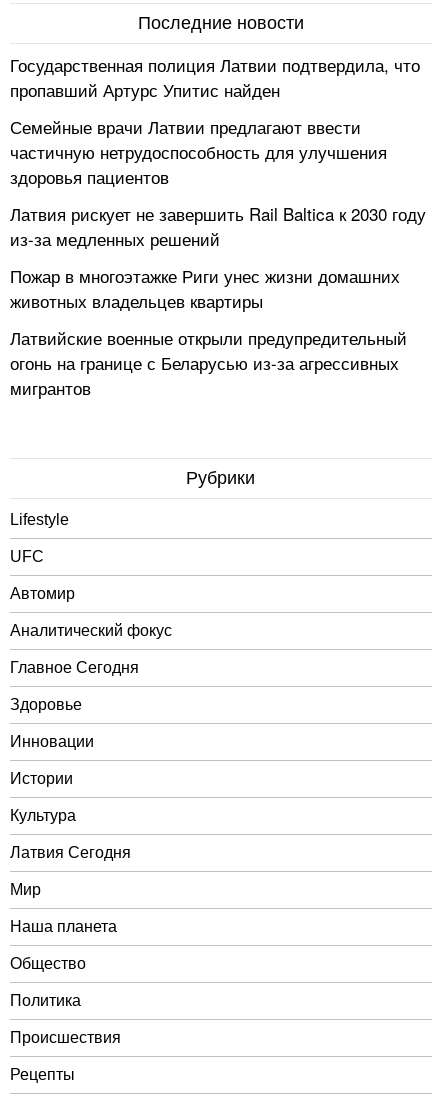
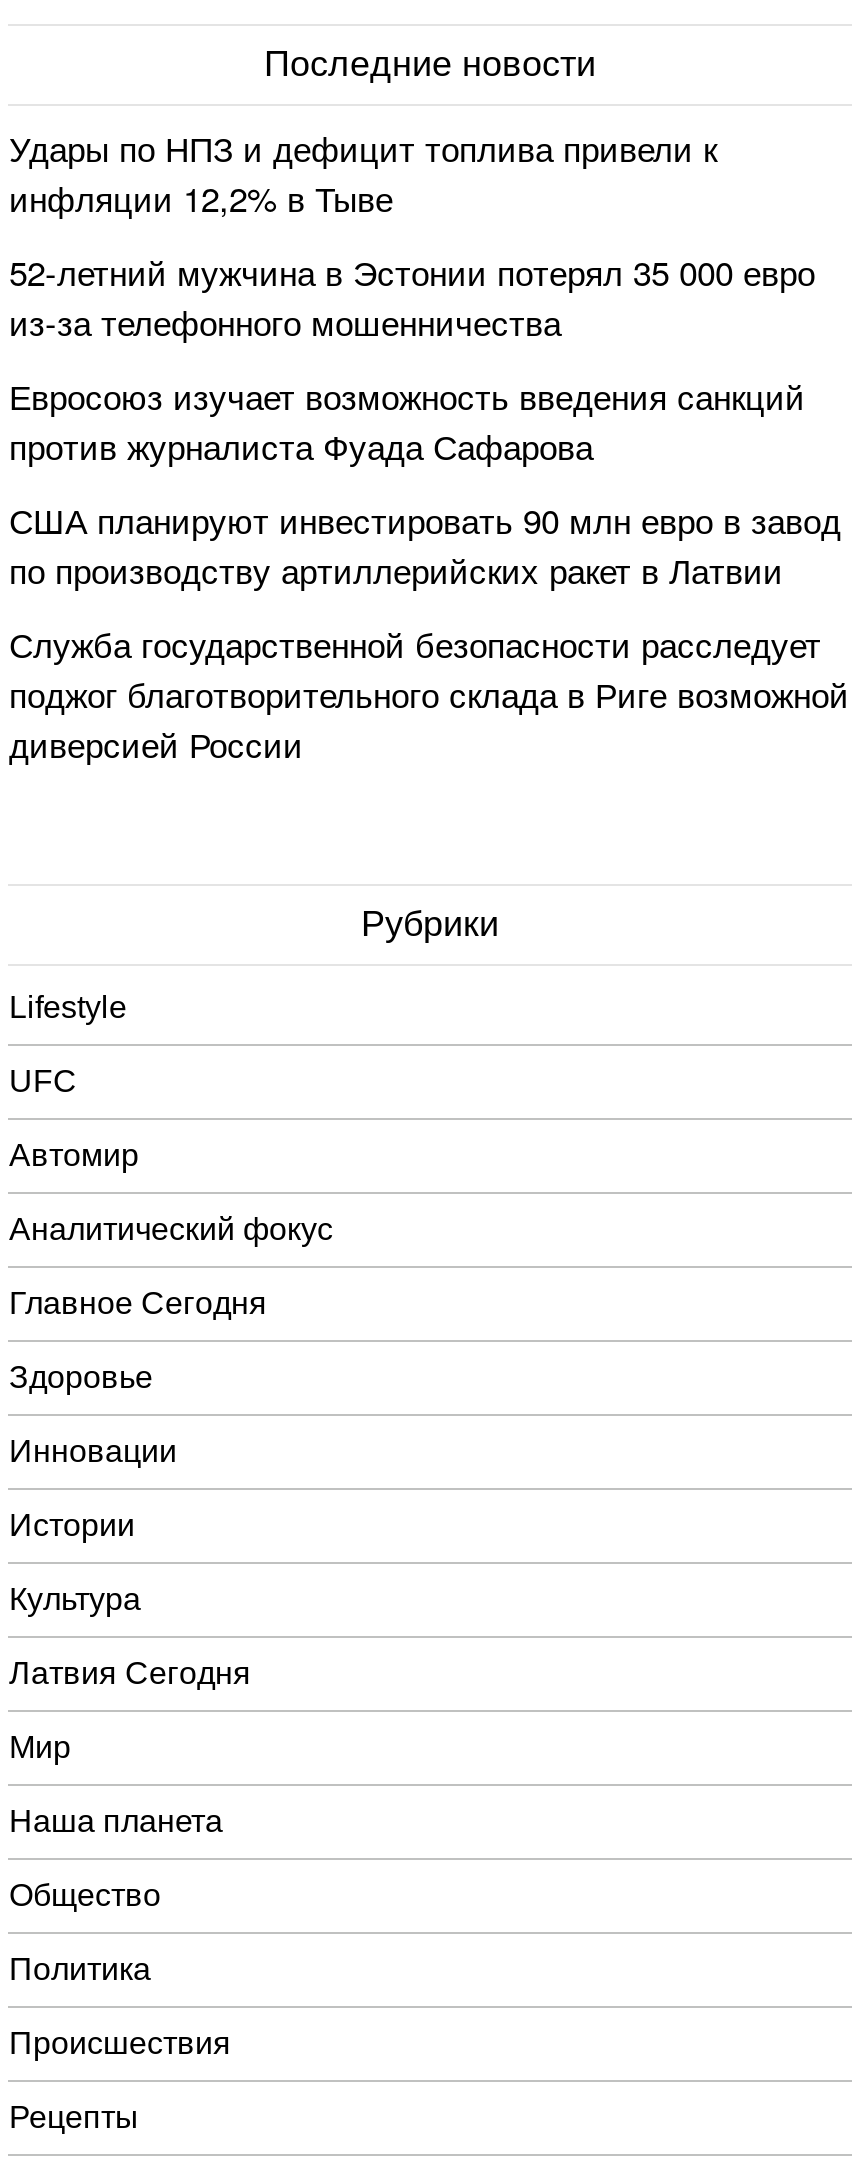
- Государственная полиция Латвии подтвердила, что
- пропавший Артурс Упитис найден
+ Удары по НПЗ и дефицит топлива привели к
+ инфляции 12,2% в Тыве

- Семейные врачи Латвии предлагают ввести
- частичную нетрудоспособность для улучшения
- здоровья пациентов
+ 52-летний мужчина в Эстонии потерял 35 000 евро
+ из-за телефонного мошенничества

- Латвия рискует не завершить Rail Baltica к 2030 году
- из-за медленных решений
+ Евросоюз изучает возможность введения санкций
+ против журналиста Фуада Сафарова

- Пожар в многоэтажке Риги унес жизни домашних
- животных владельцев квартиры
+ США планируют инвестировать 90 млн евро в завод
+ по производству артиллерийских ракет в Латвии

- Латвийские военные открыли предупредительный
- огонь на границе с Беларусью из-за агрессивных
- мигрантов
+ Служба государственной безопасности расследует
+ поджог благотворительного склада в Риге возможной
+ диверсией России
